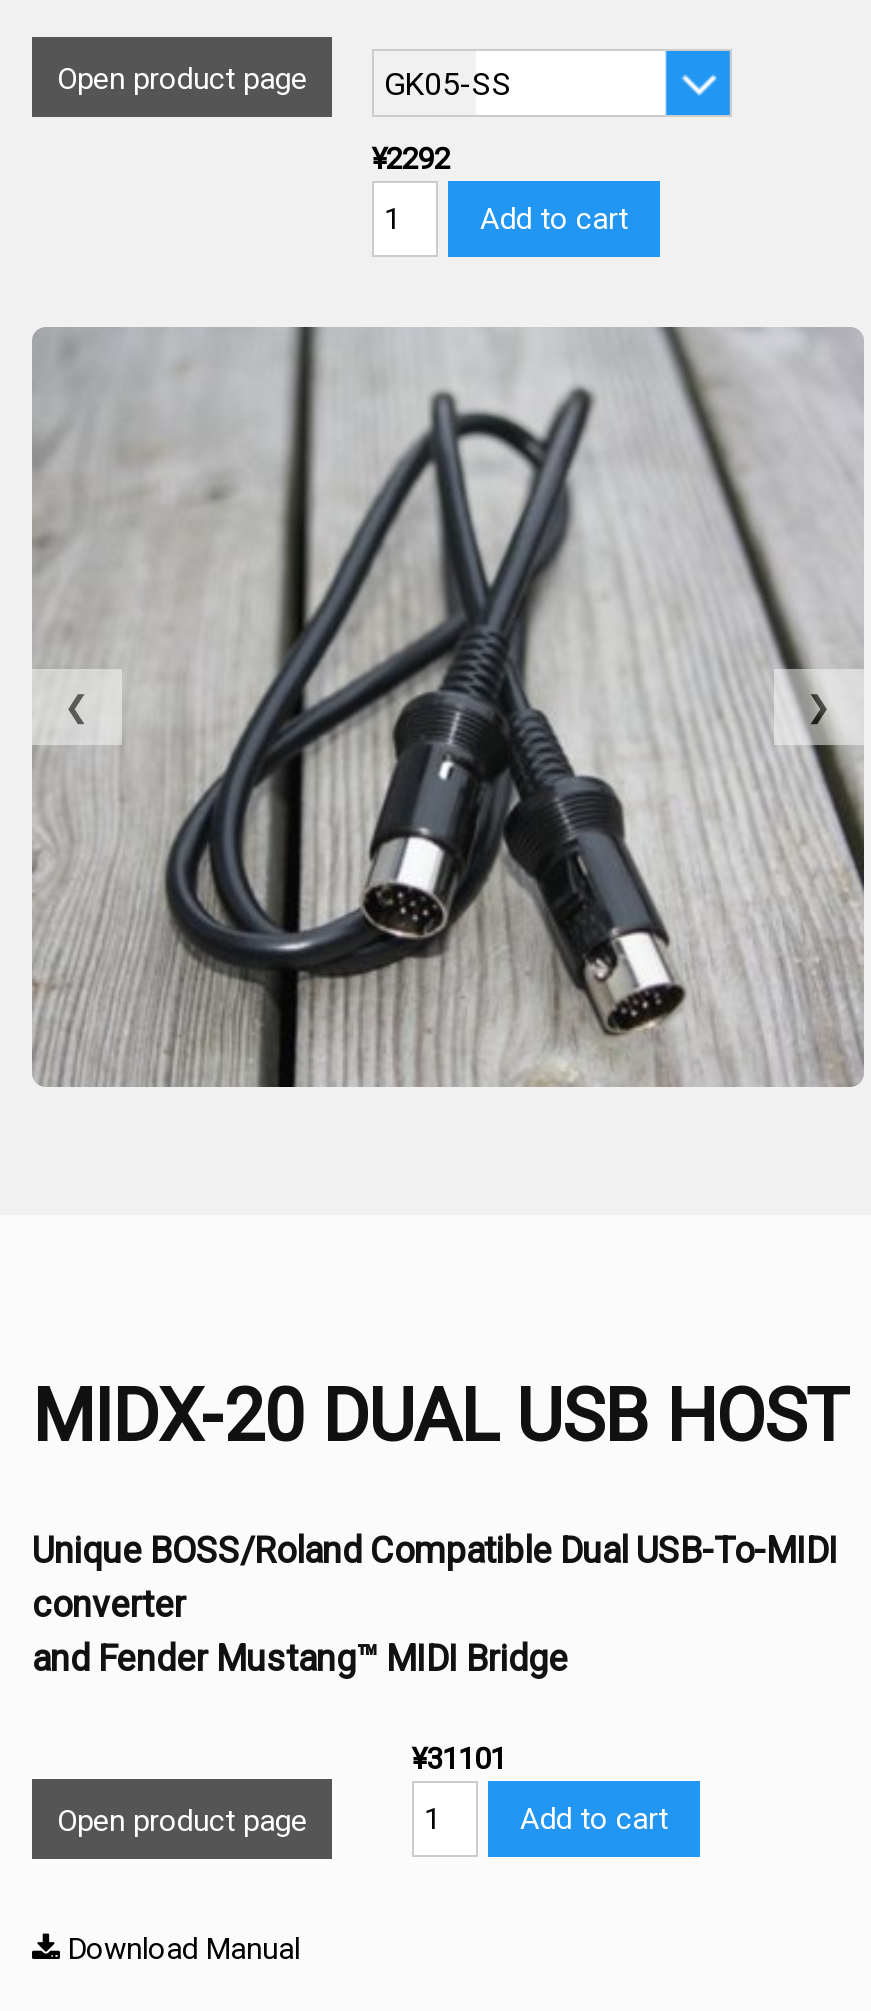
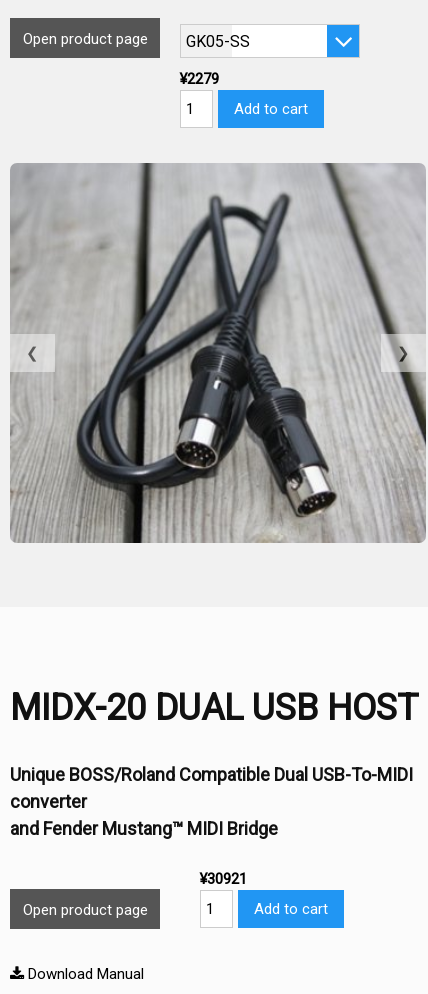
- ¥2292
+ ¥2279

- ¥31101
+ ¥30921
